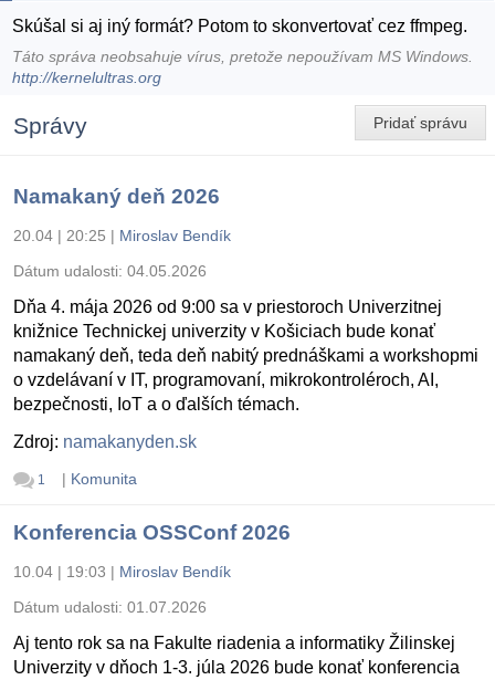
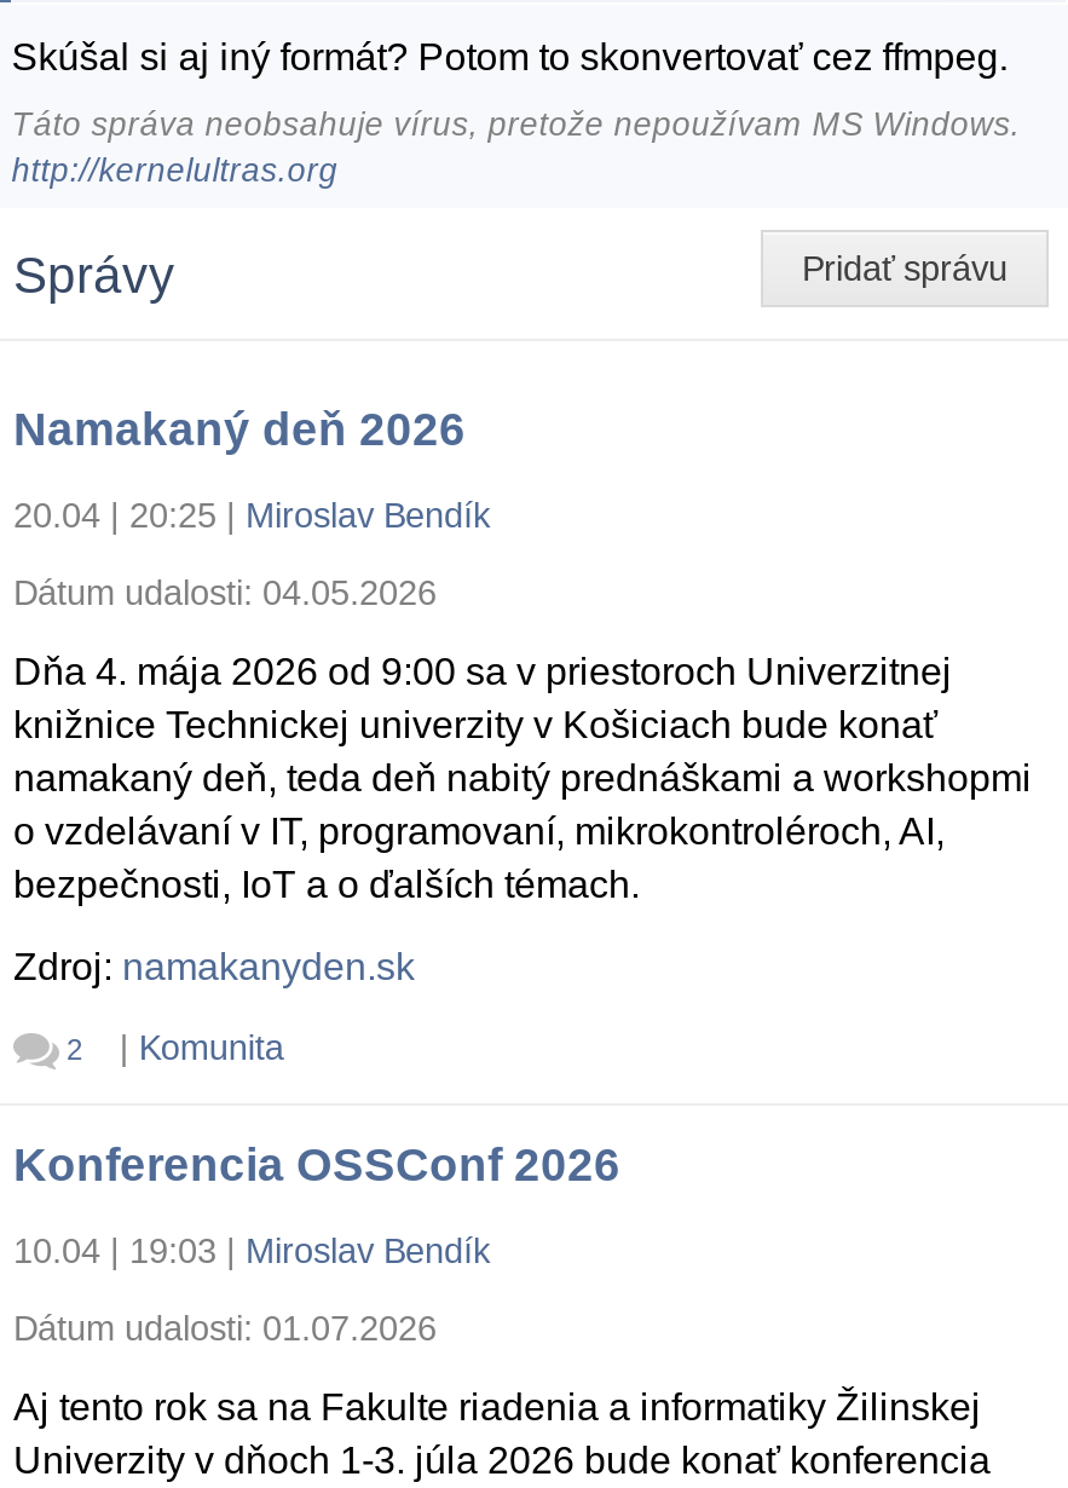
- 1
+ 2
